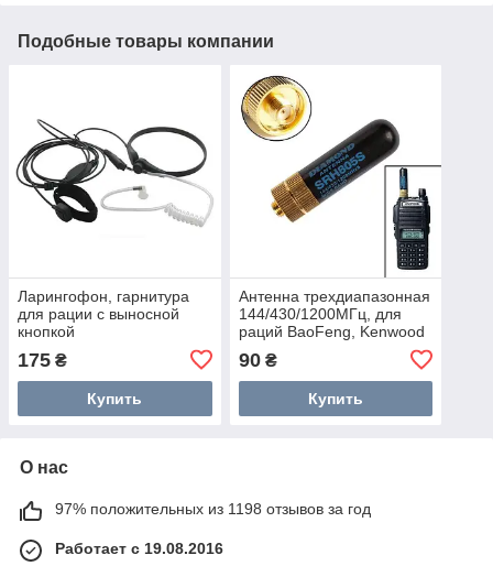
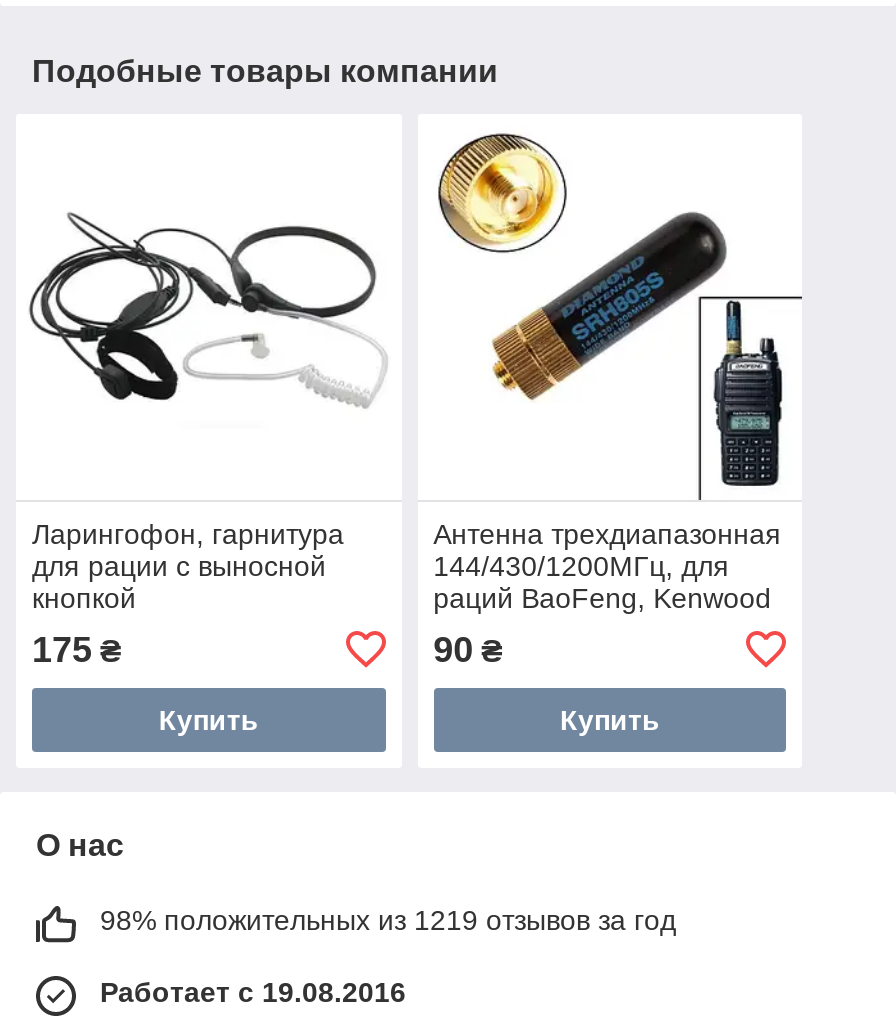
- 97% положительных из 1198 отзывов за год
+ 98% положительных из 1219 отзывов за год
